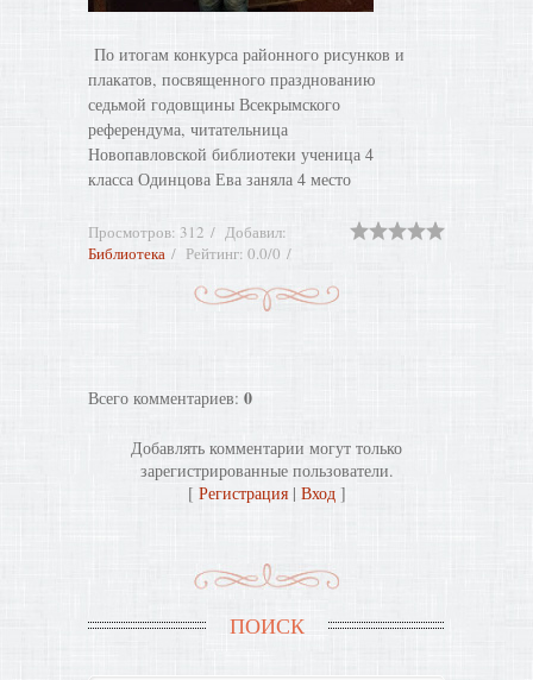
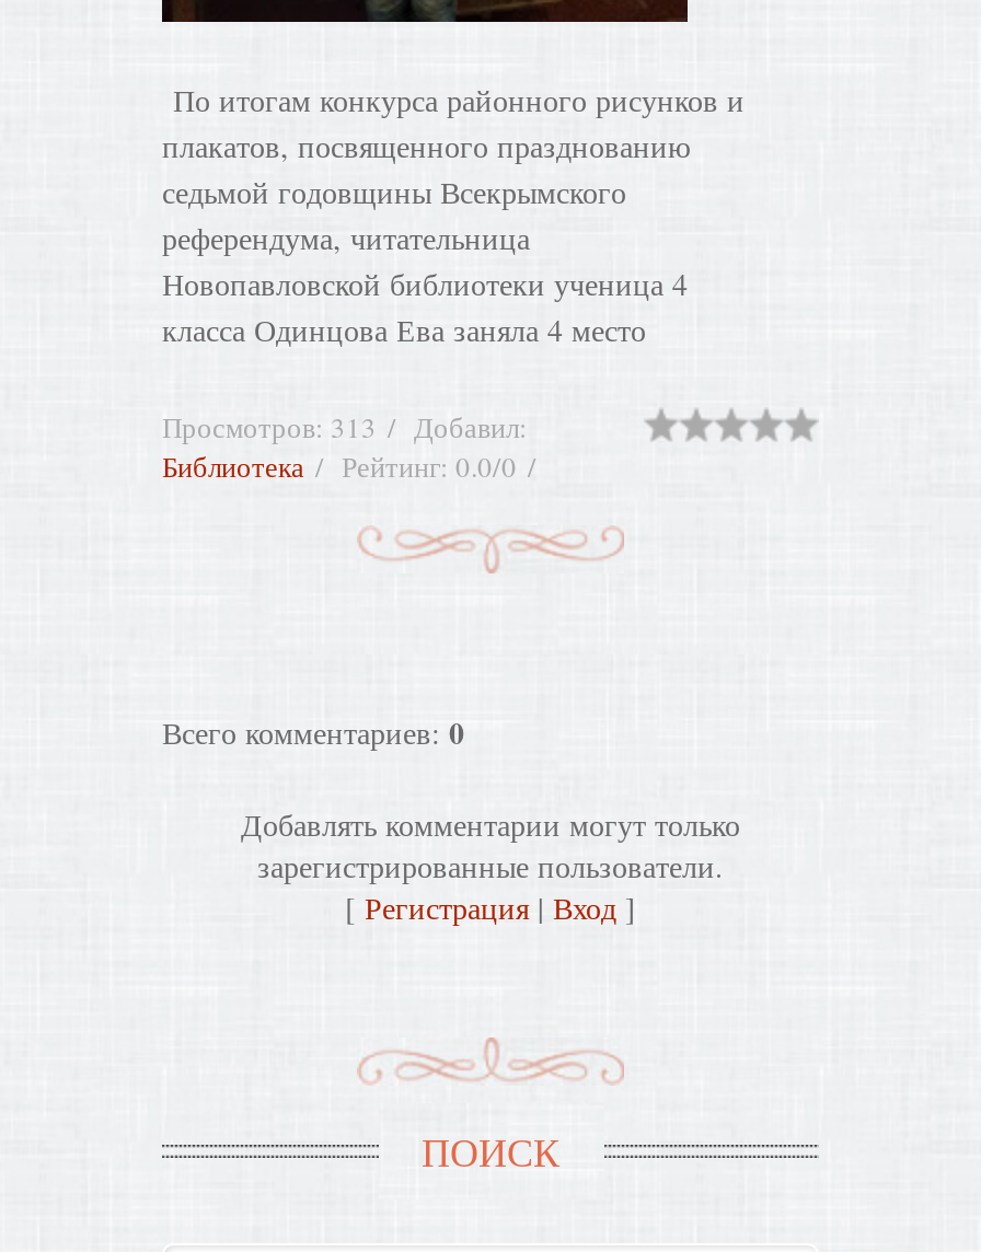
- Просмотров: 312 Добавил:
+ Просмотров: 313 Добавил:
